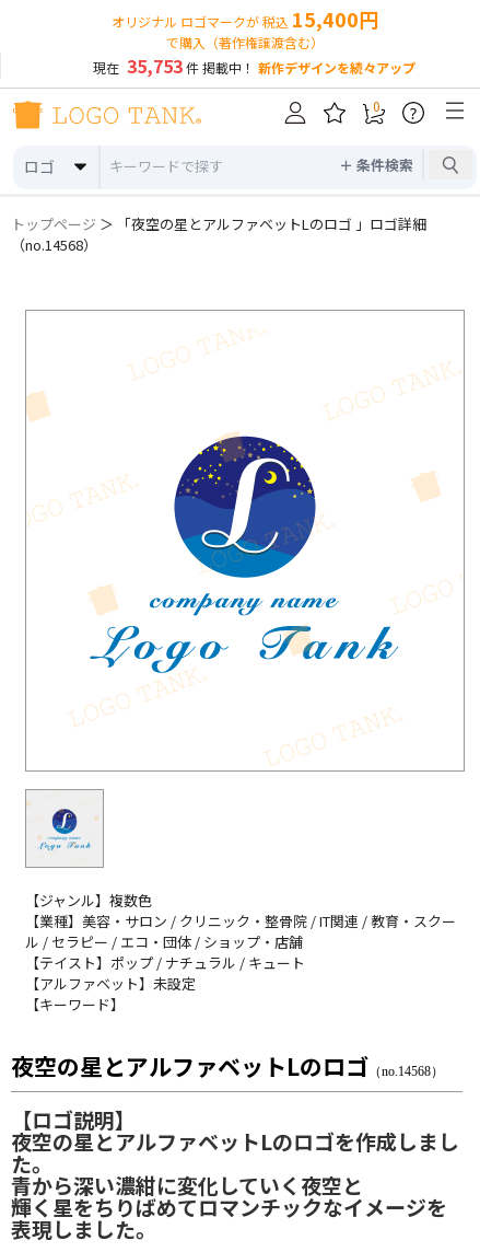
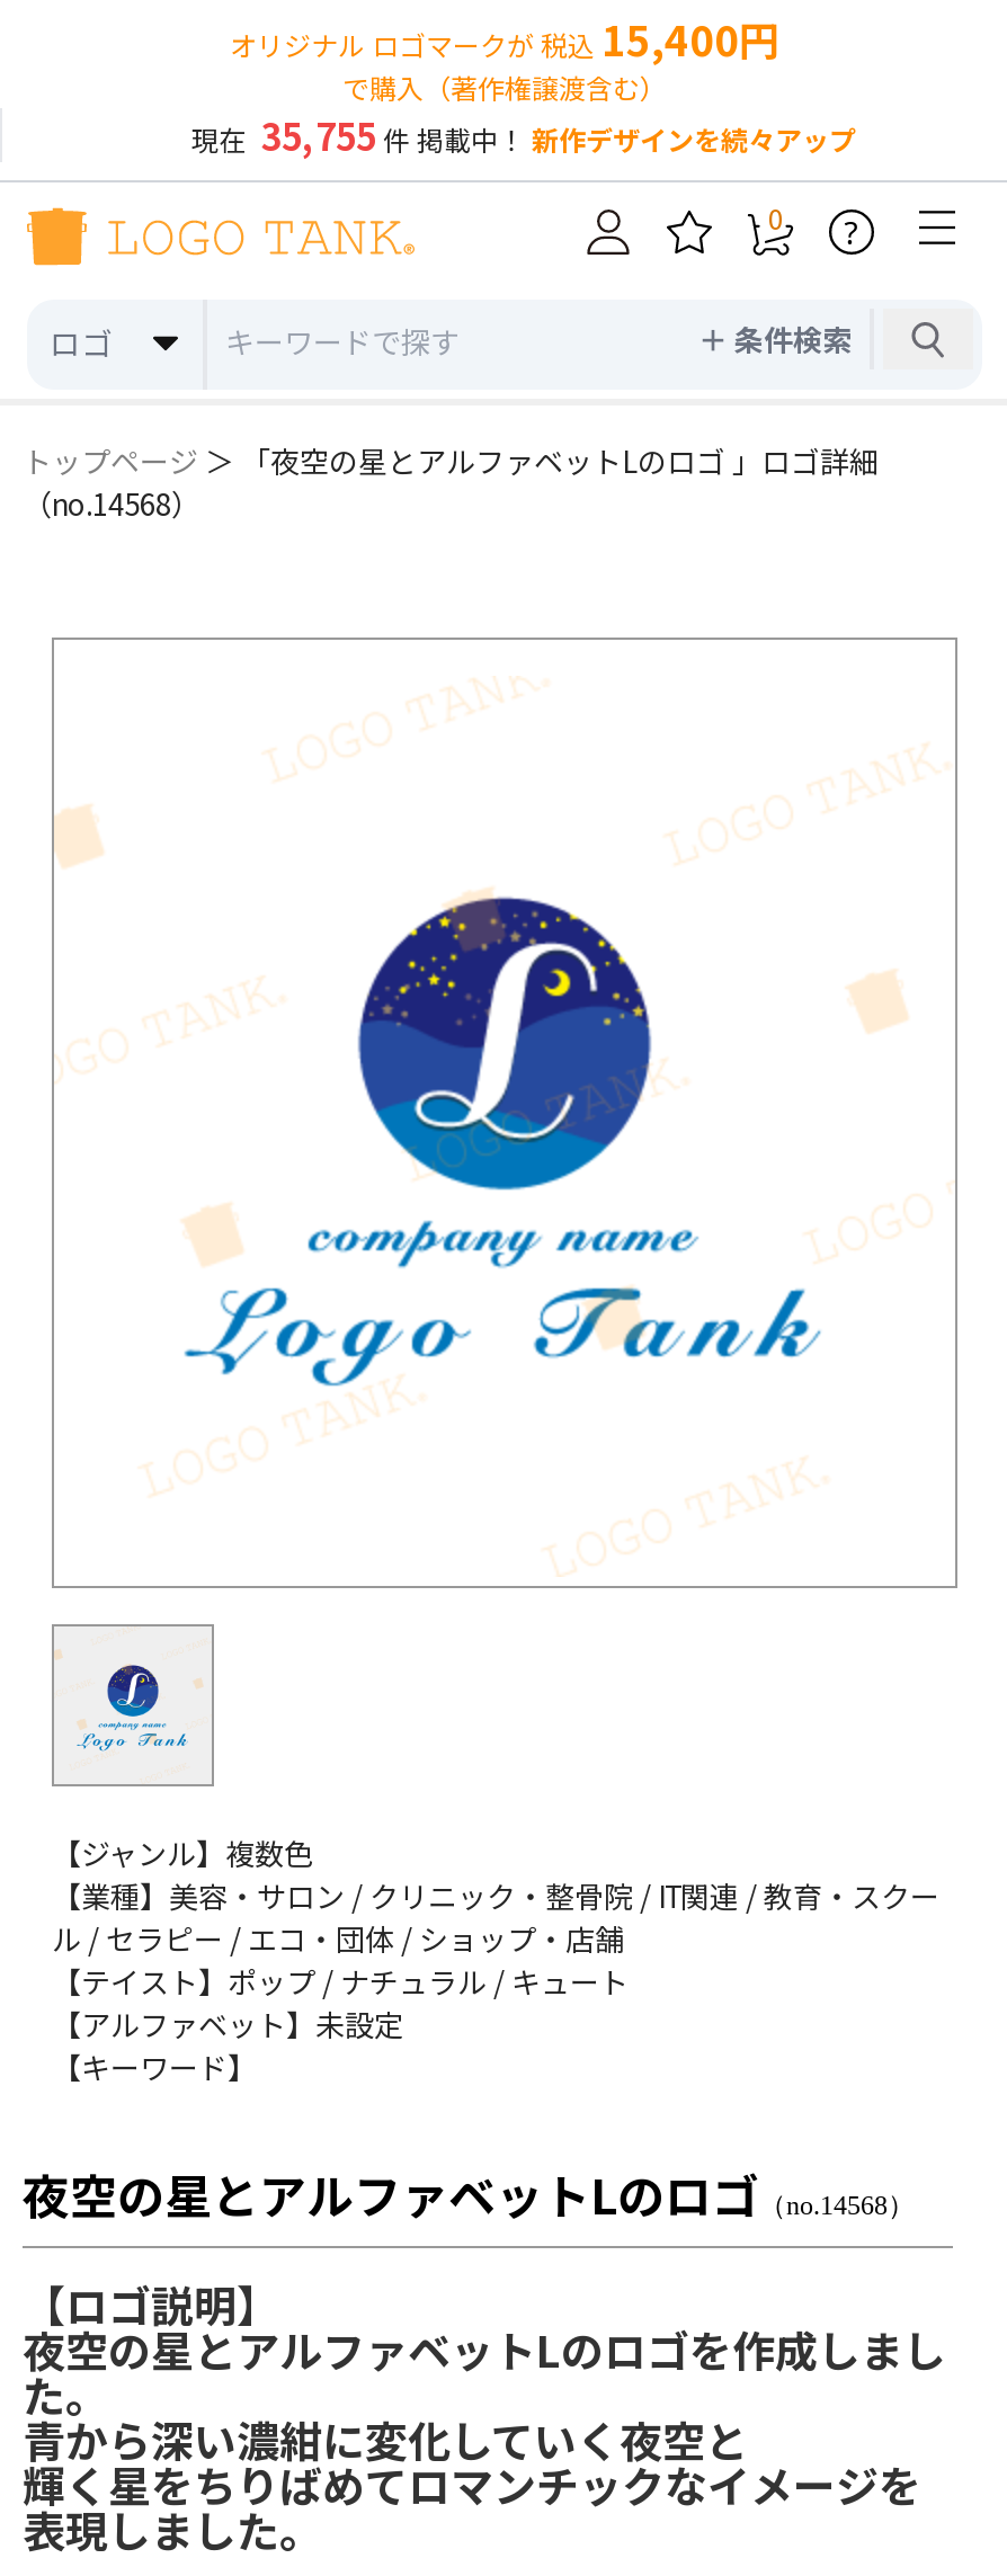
- 現在 35,753 件 掲載中！ 新作デザインを続々アップ
+ 現在 35,755 件 掲載中！ 新作デザインを続々アップ
